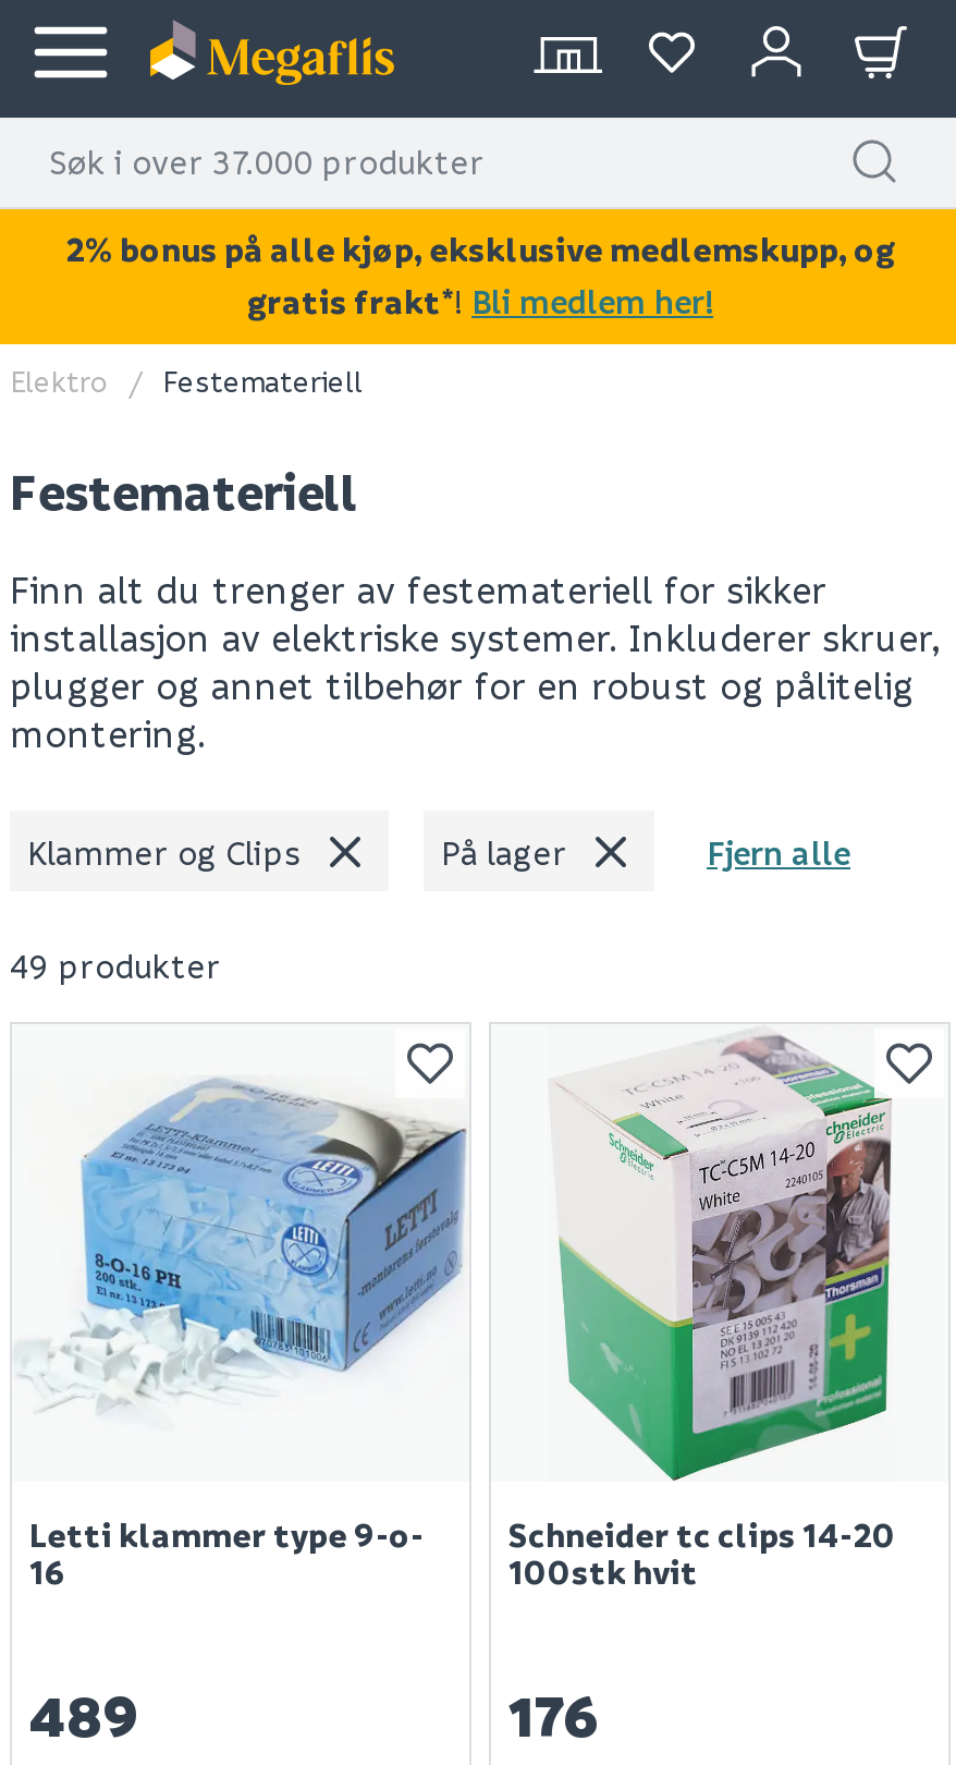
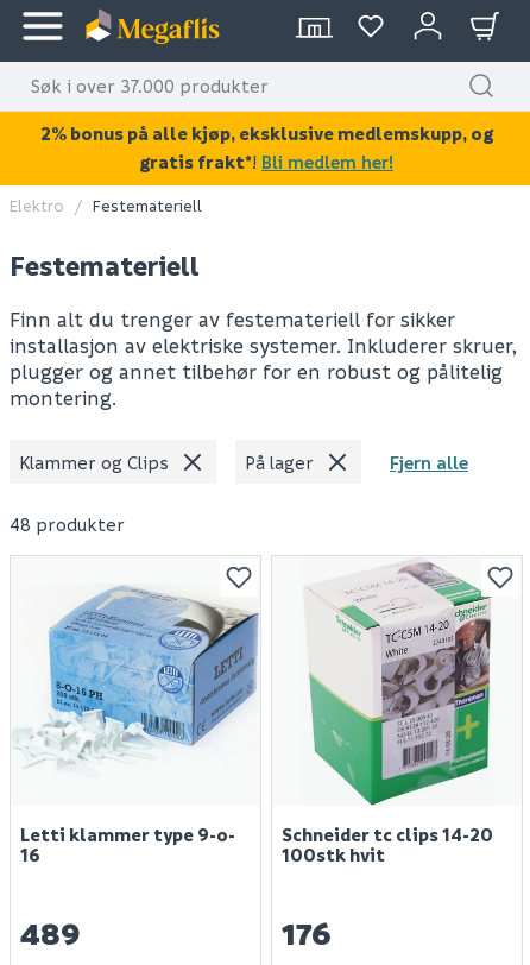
- 49 produkter
+ 48 produkter
